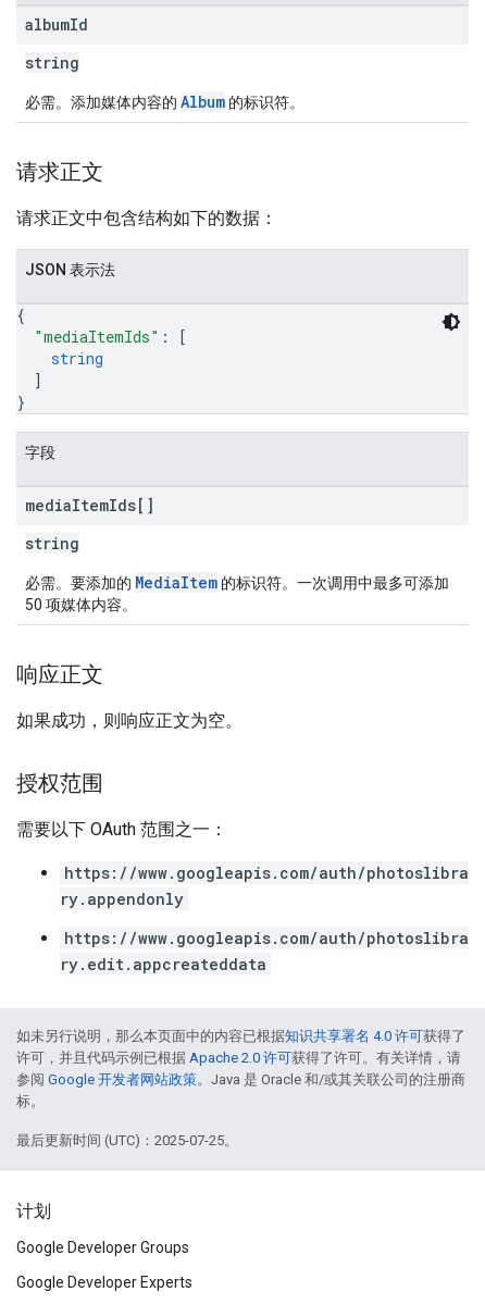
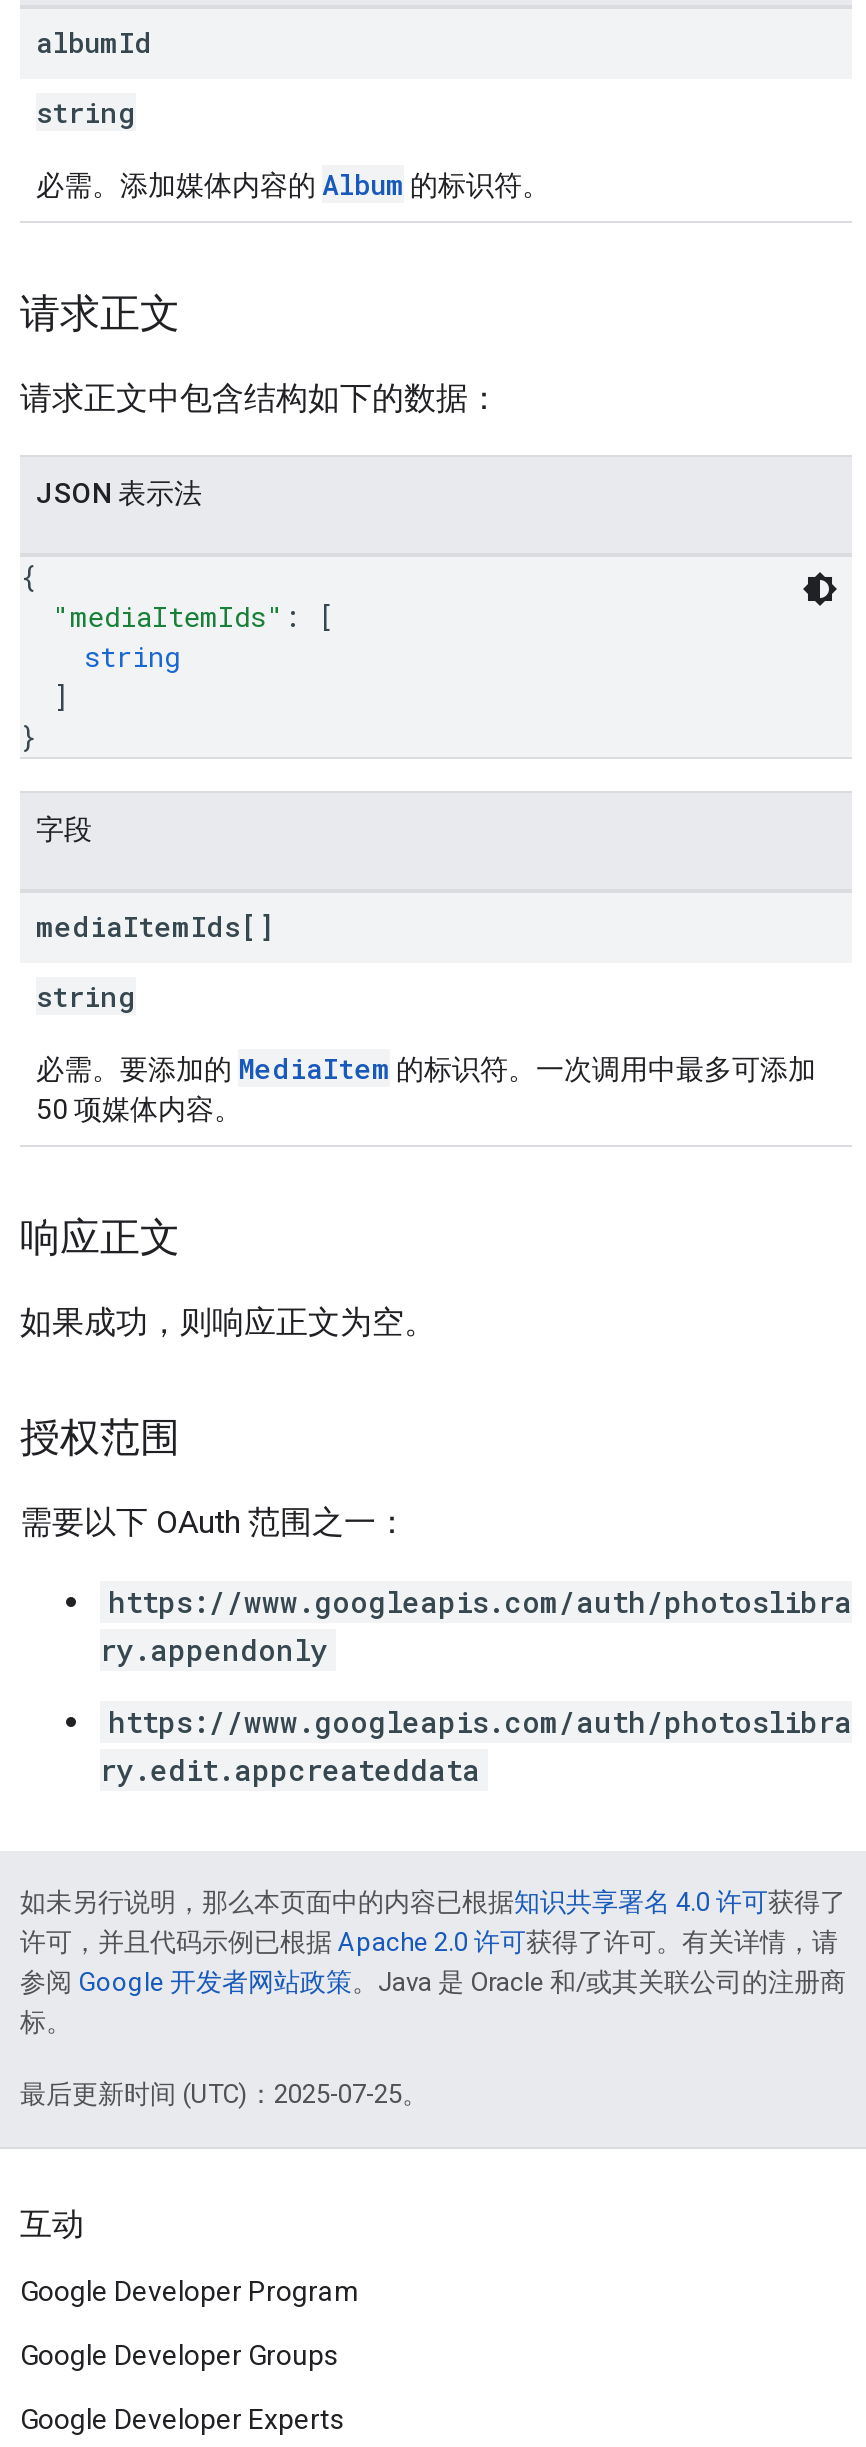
- 计划
+ 互动
+ Google Developer Program
